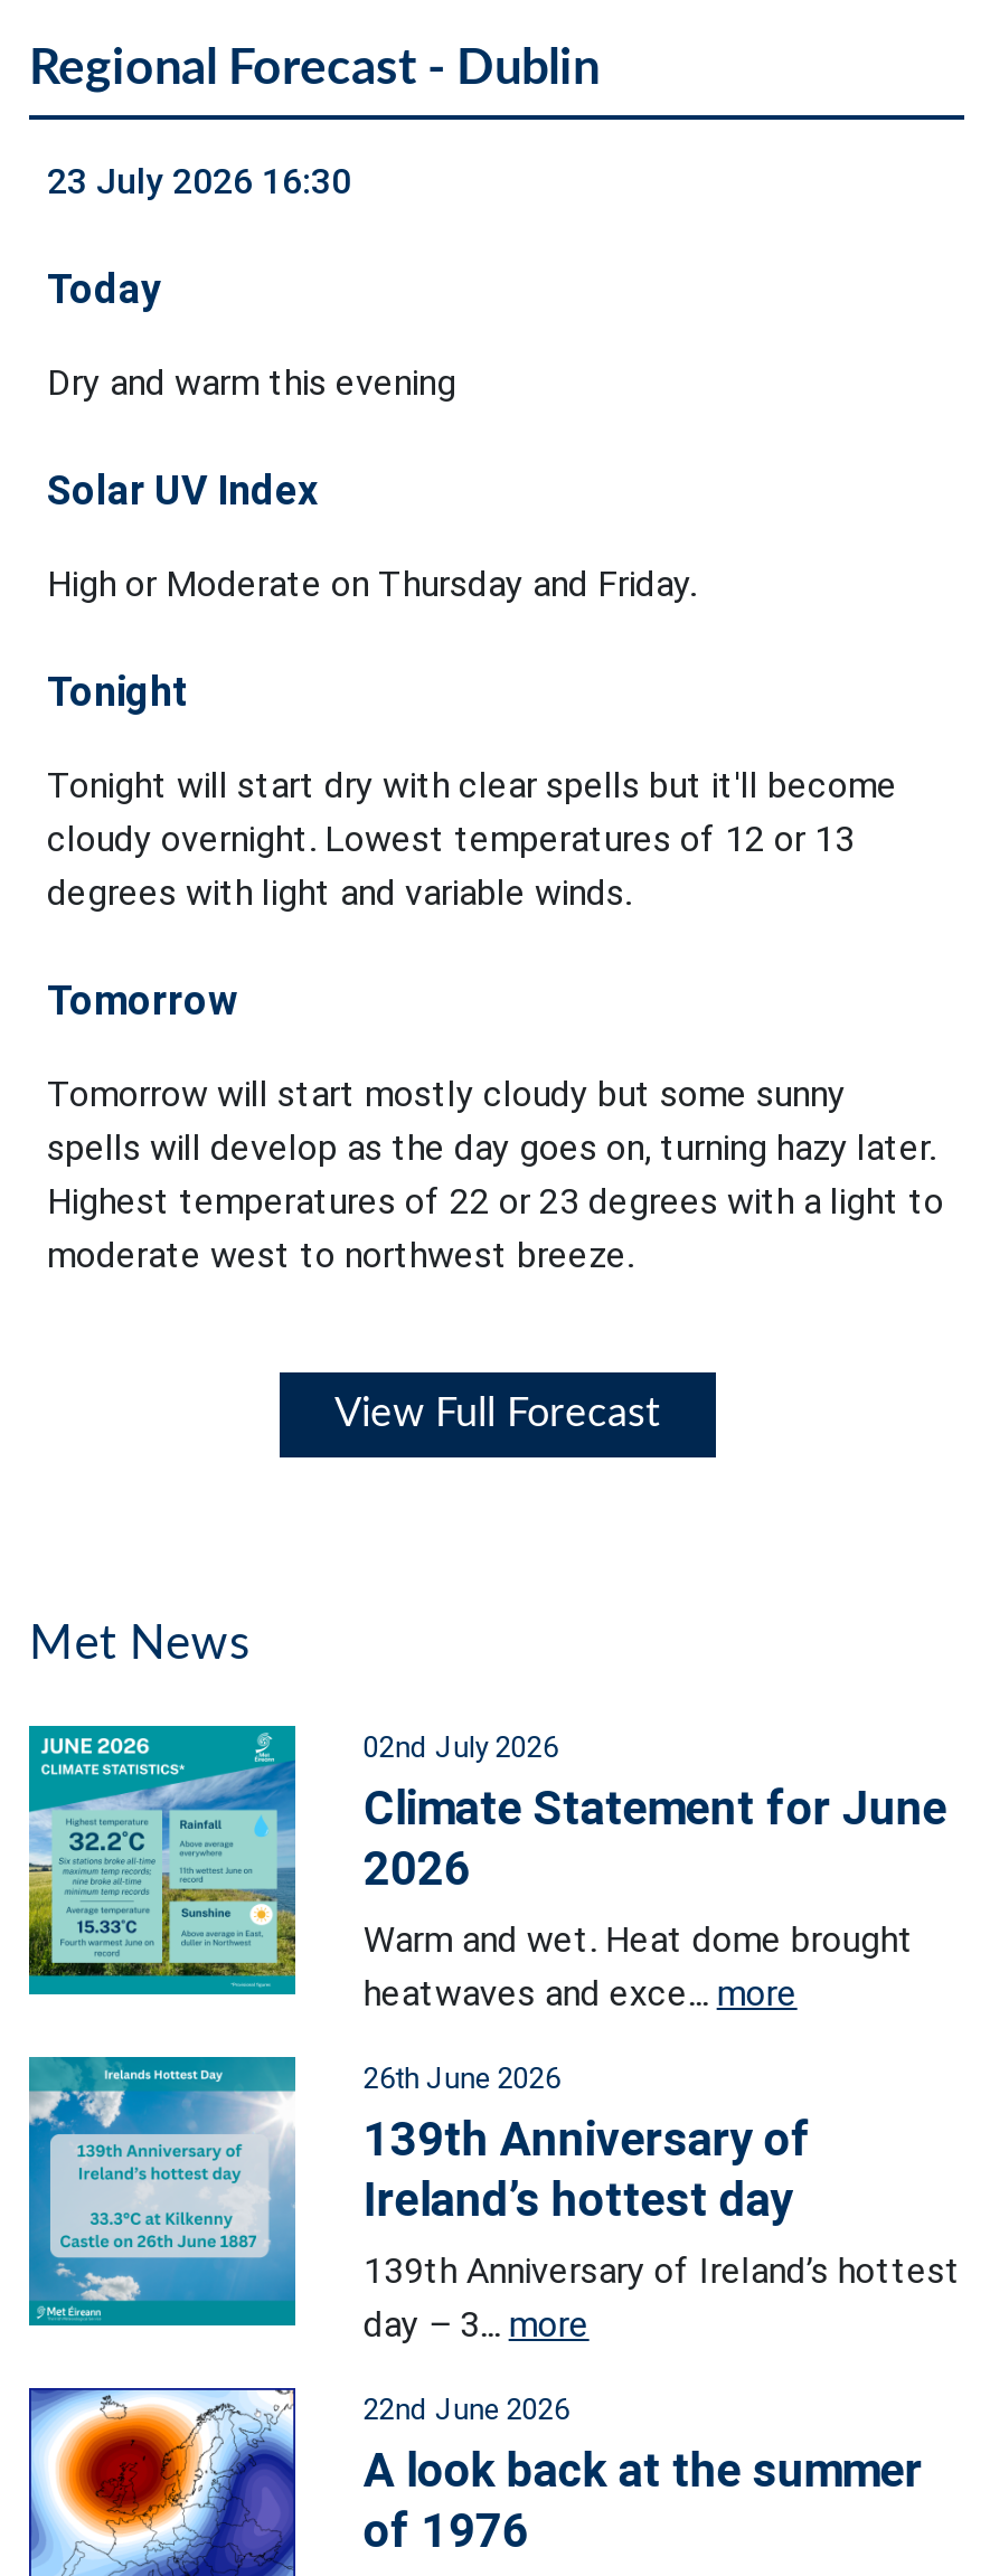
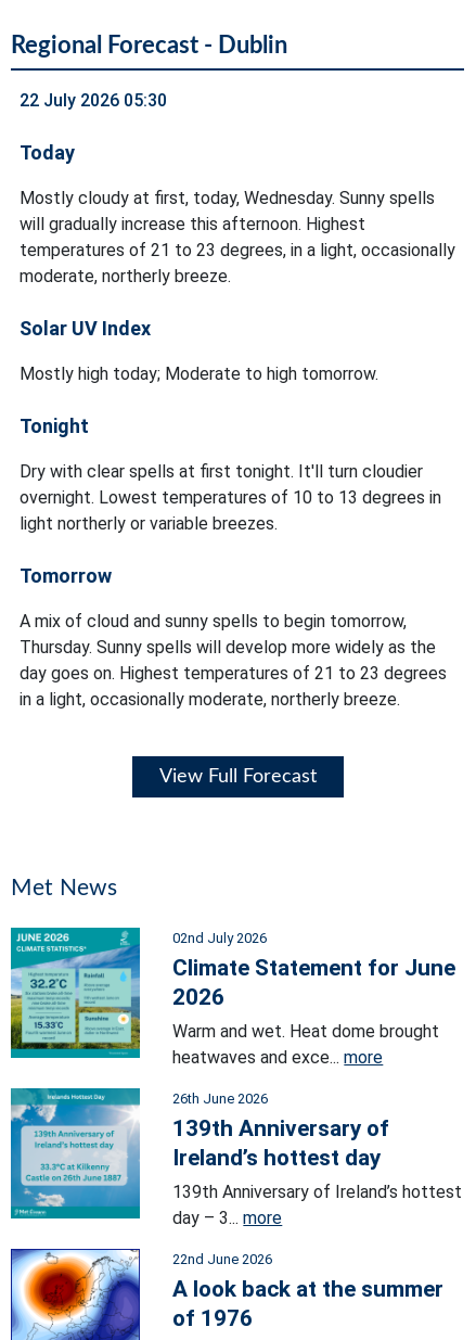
- 23 July 2026 16:30
+ 22 July 2026 05:30

- Dry and warm this evening
+ Mostly cloudy at first, today, Wednesday. Sunny spells
+ will gradually increase this afternoon. Highest
+ temperatures of 21 to 23 degrees, in a light, occasionally
+ moderate, northerly breeze.

- High or Moderate on Thursday and Friday.
+ Mostly high today; Moderate to high tomorrow.

- Tonight will start dry with clear spells but it'll become
- cloudy overnight. Lowest temperatures of 12 or 13
- degrees with light and variable winds.
+ Dry with clear spells at first tonight. It'll turn cloudier
+ overnight. Lowest temperatures of 10 to 13 degrees in
+ light northerly or variable breezes.

- Tomorrow will start mostly cloudy but some sunny
- spells will develop as the day goes on, turning hazy later.
- Highest temperatures of 22 or 23 degrees with a light to
- moderate west to northwest breeze.
+ A mix of cloud and sunny spells to begin tomorrow,
+ Thursday. Sunny spells will develop more widely as the
+ day goes on. Highest temperatures of 21 to 23 degrees
+ in a light, occasionally moderate, northerly breeze.
